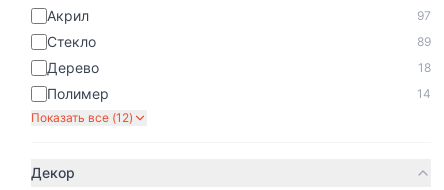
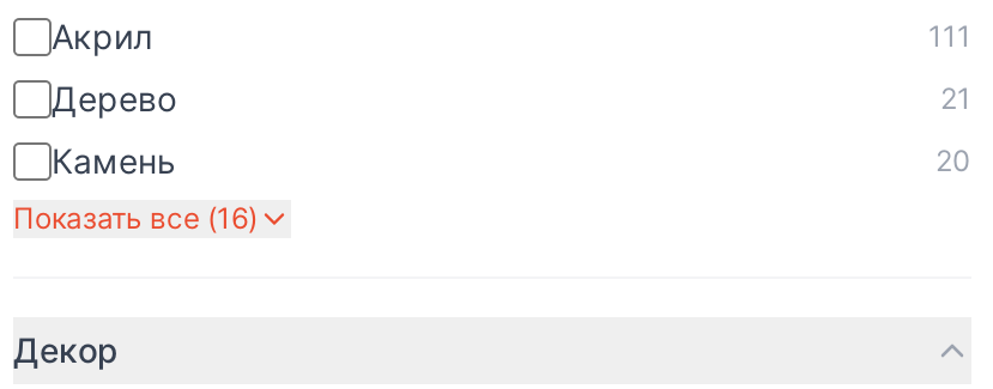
- 97
- Стекло
- 89
+ 111

- 18
+ 21

- Полимер
- 14
+ Камень
+ 20

- Показать все (12)
+ Показать все (16)
